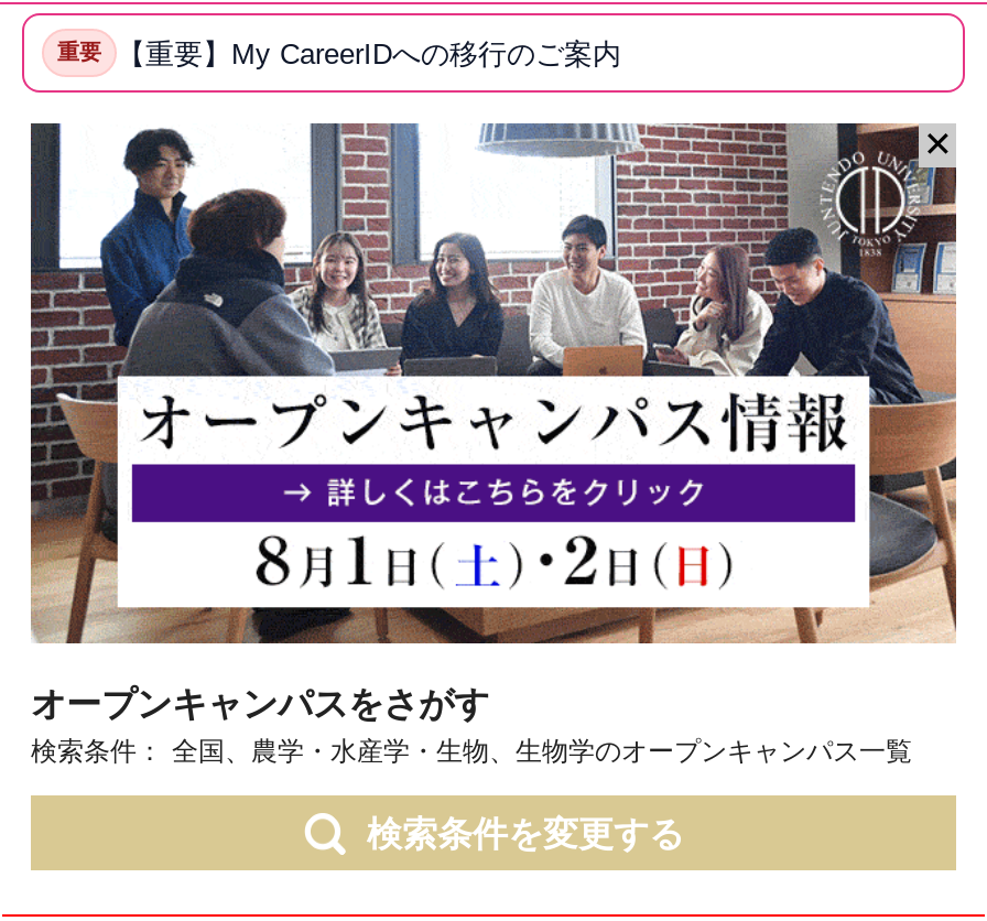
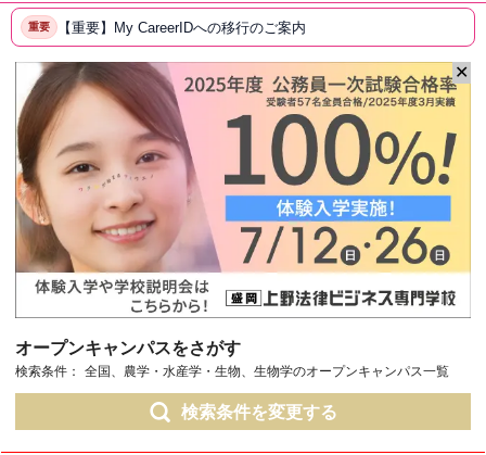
- [image]
+ [image]
